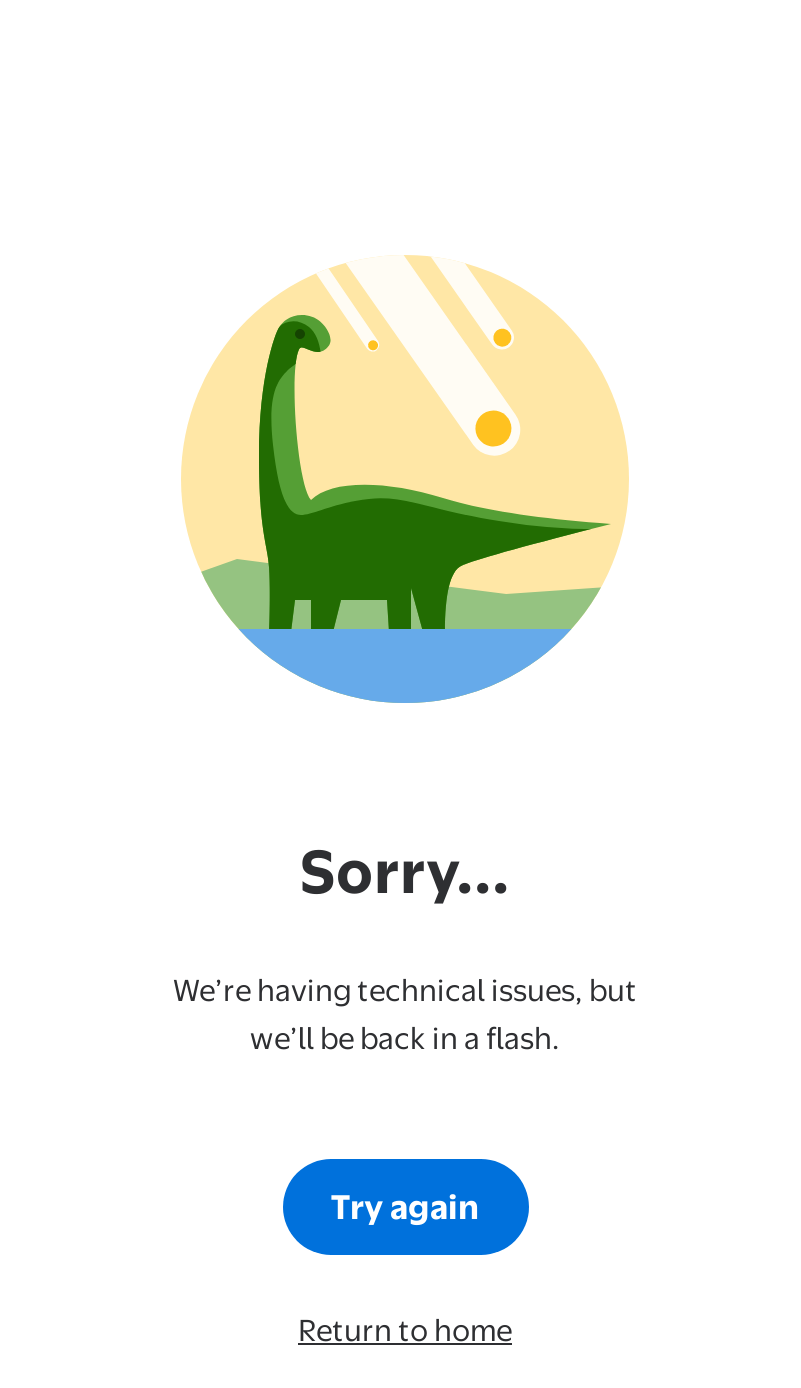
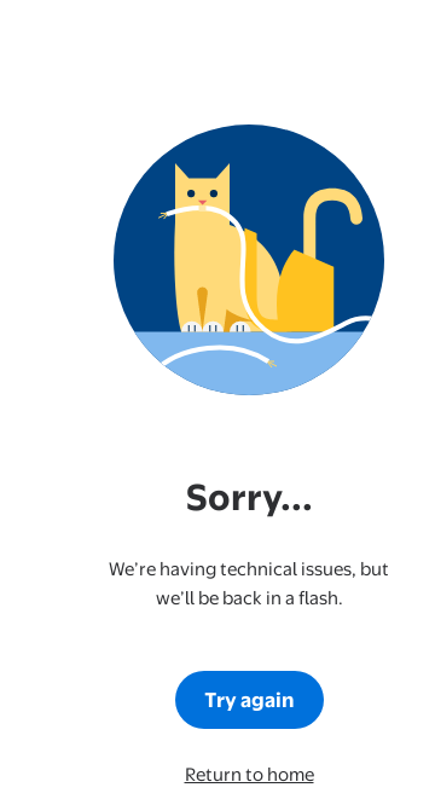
- [image]
+ [image]
